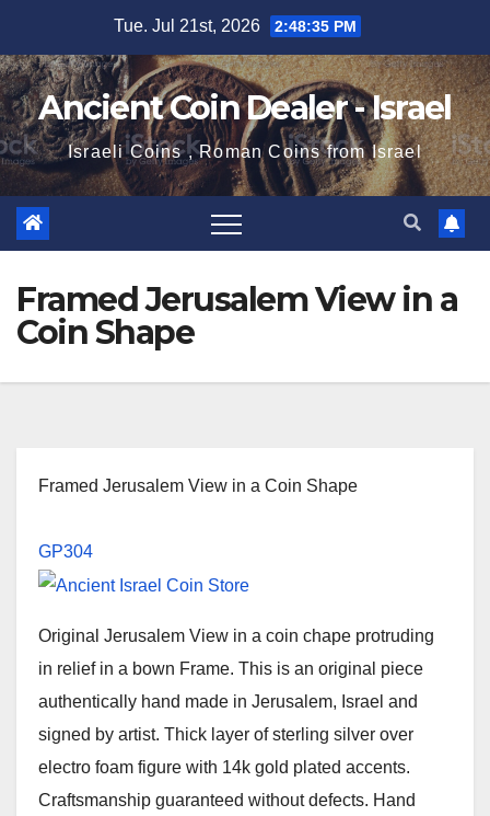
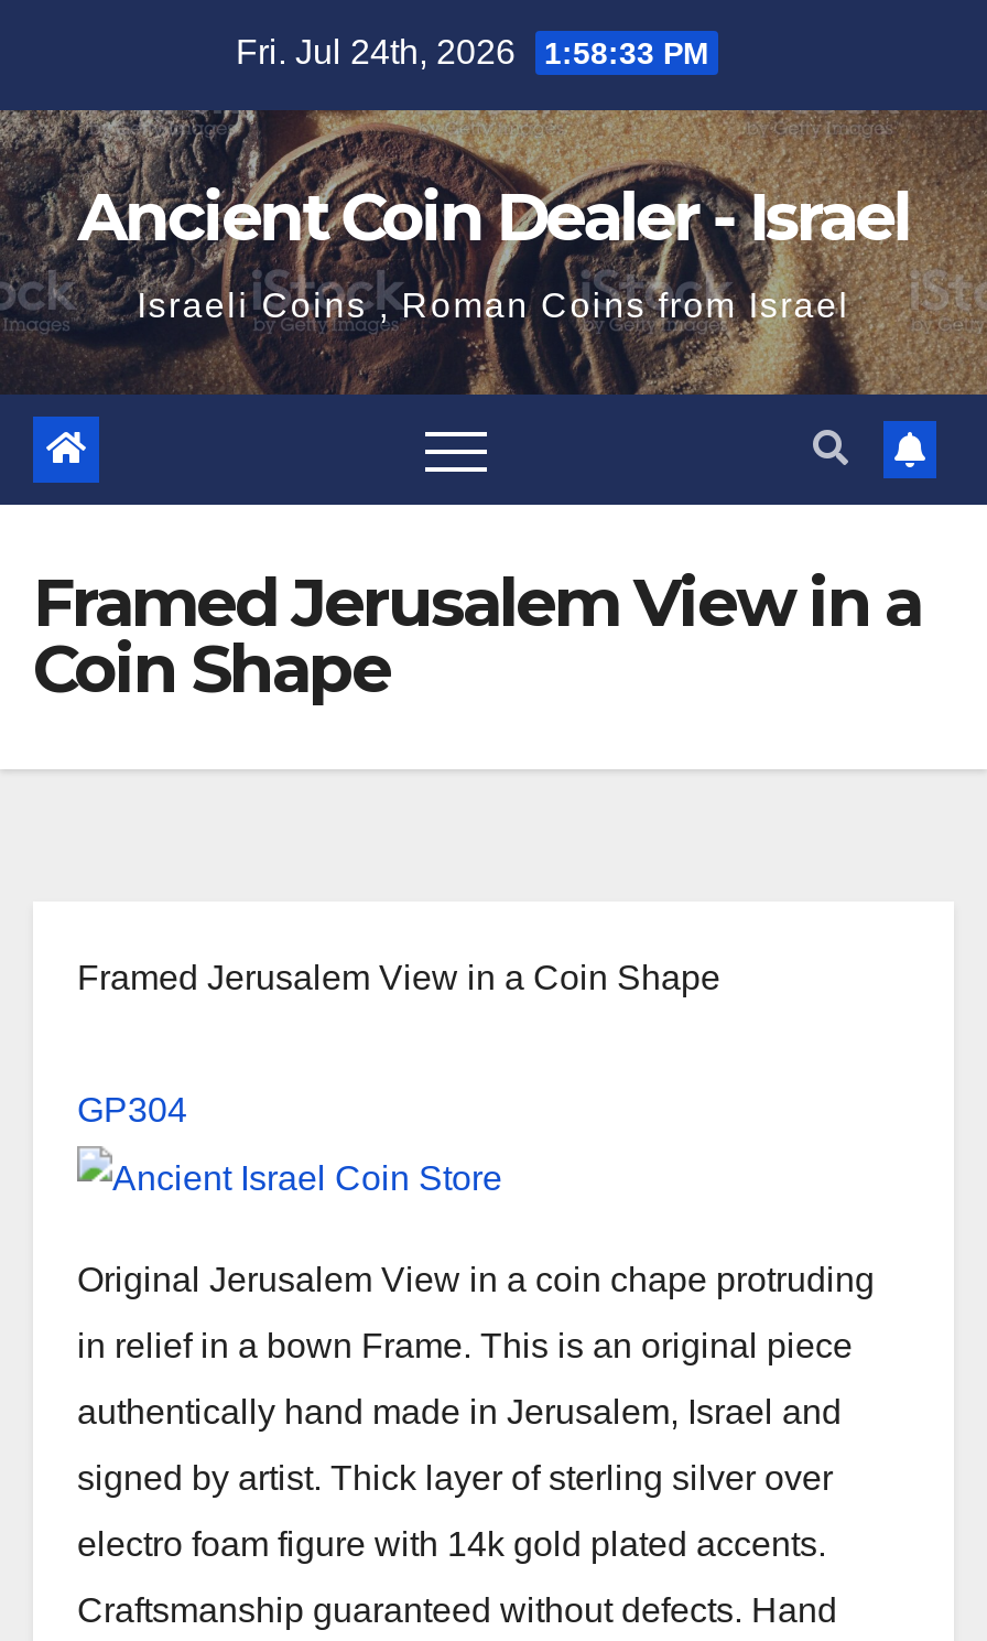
- Tue. Jul 21st, 2026 2:48:35 PM
+ Fri. Jul 24th, 2026 1:58:33 PM
